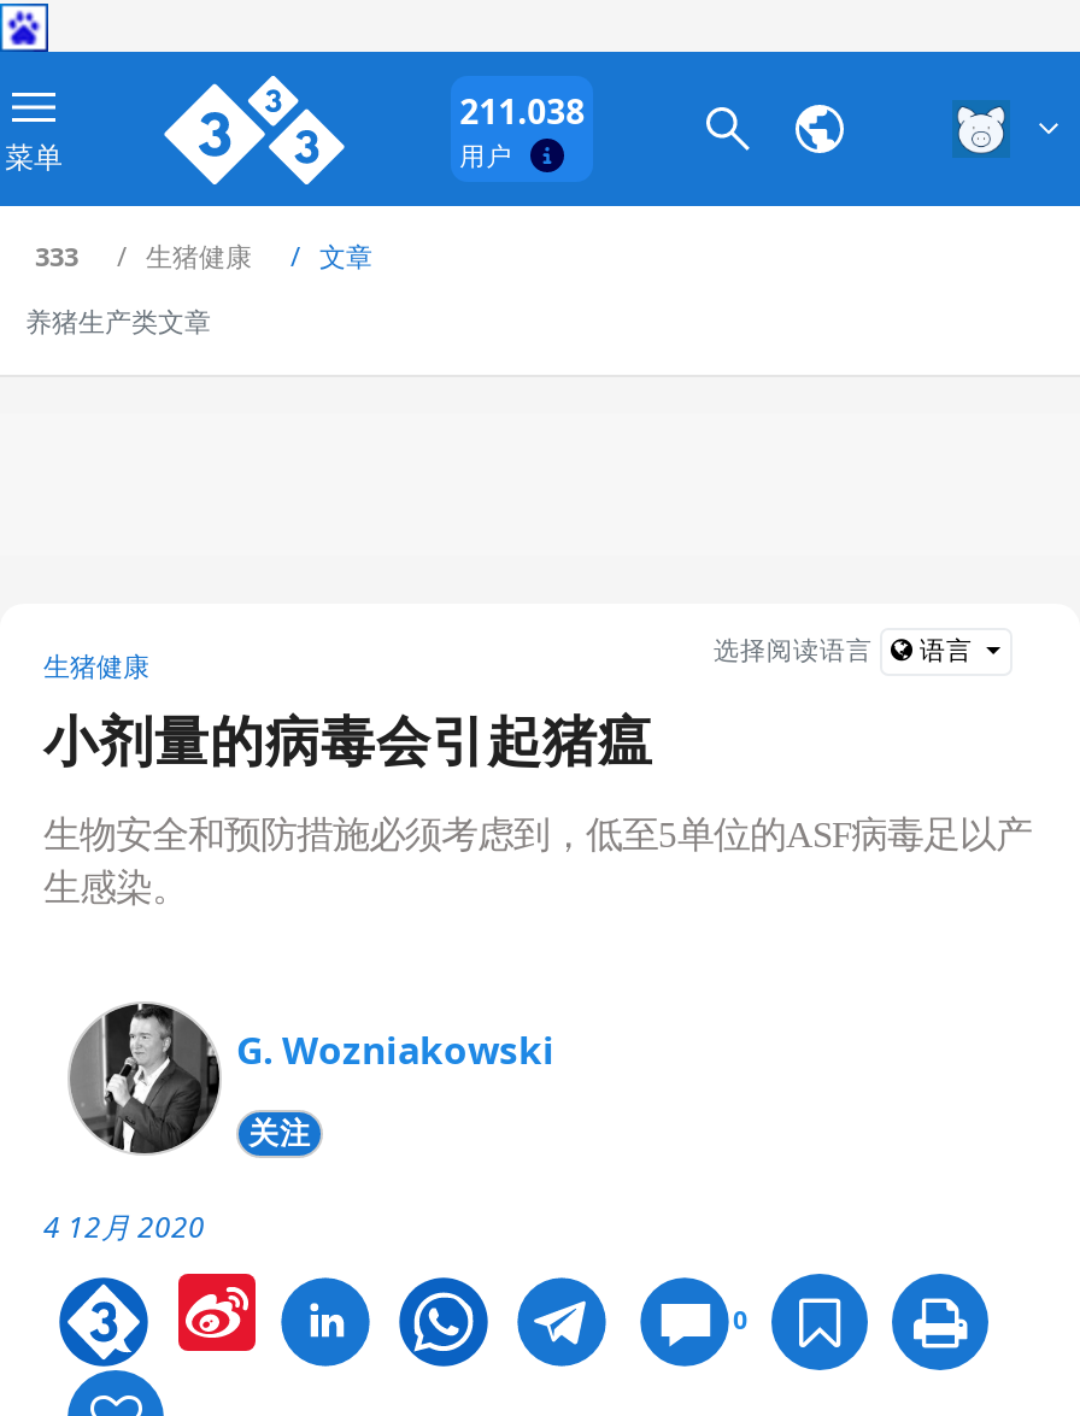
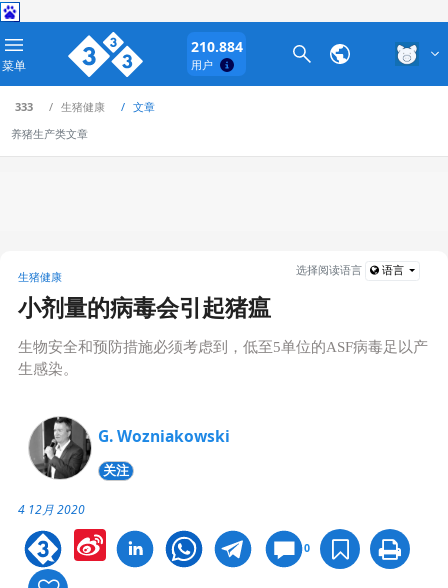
- 211.038
+ 210.884
